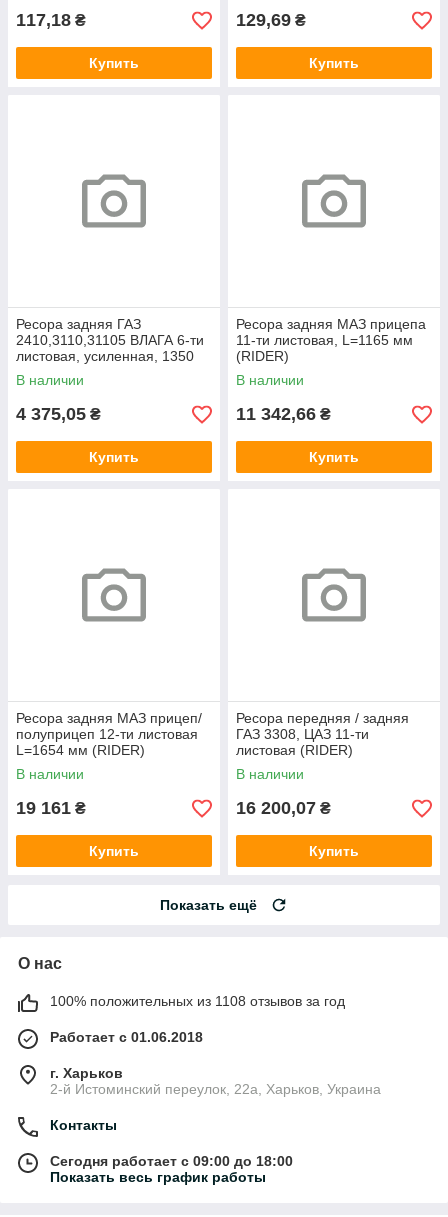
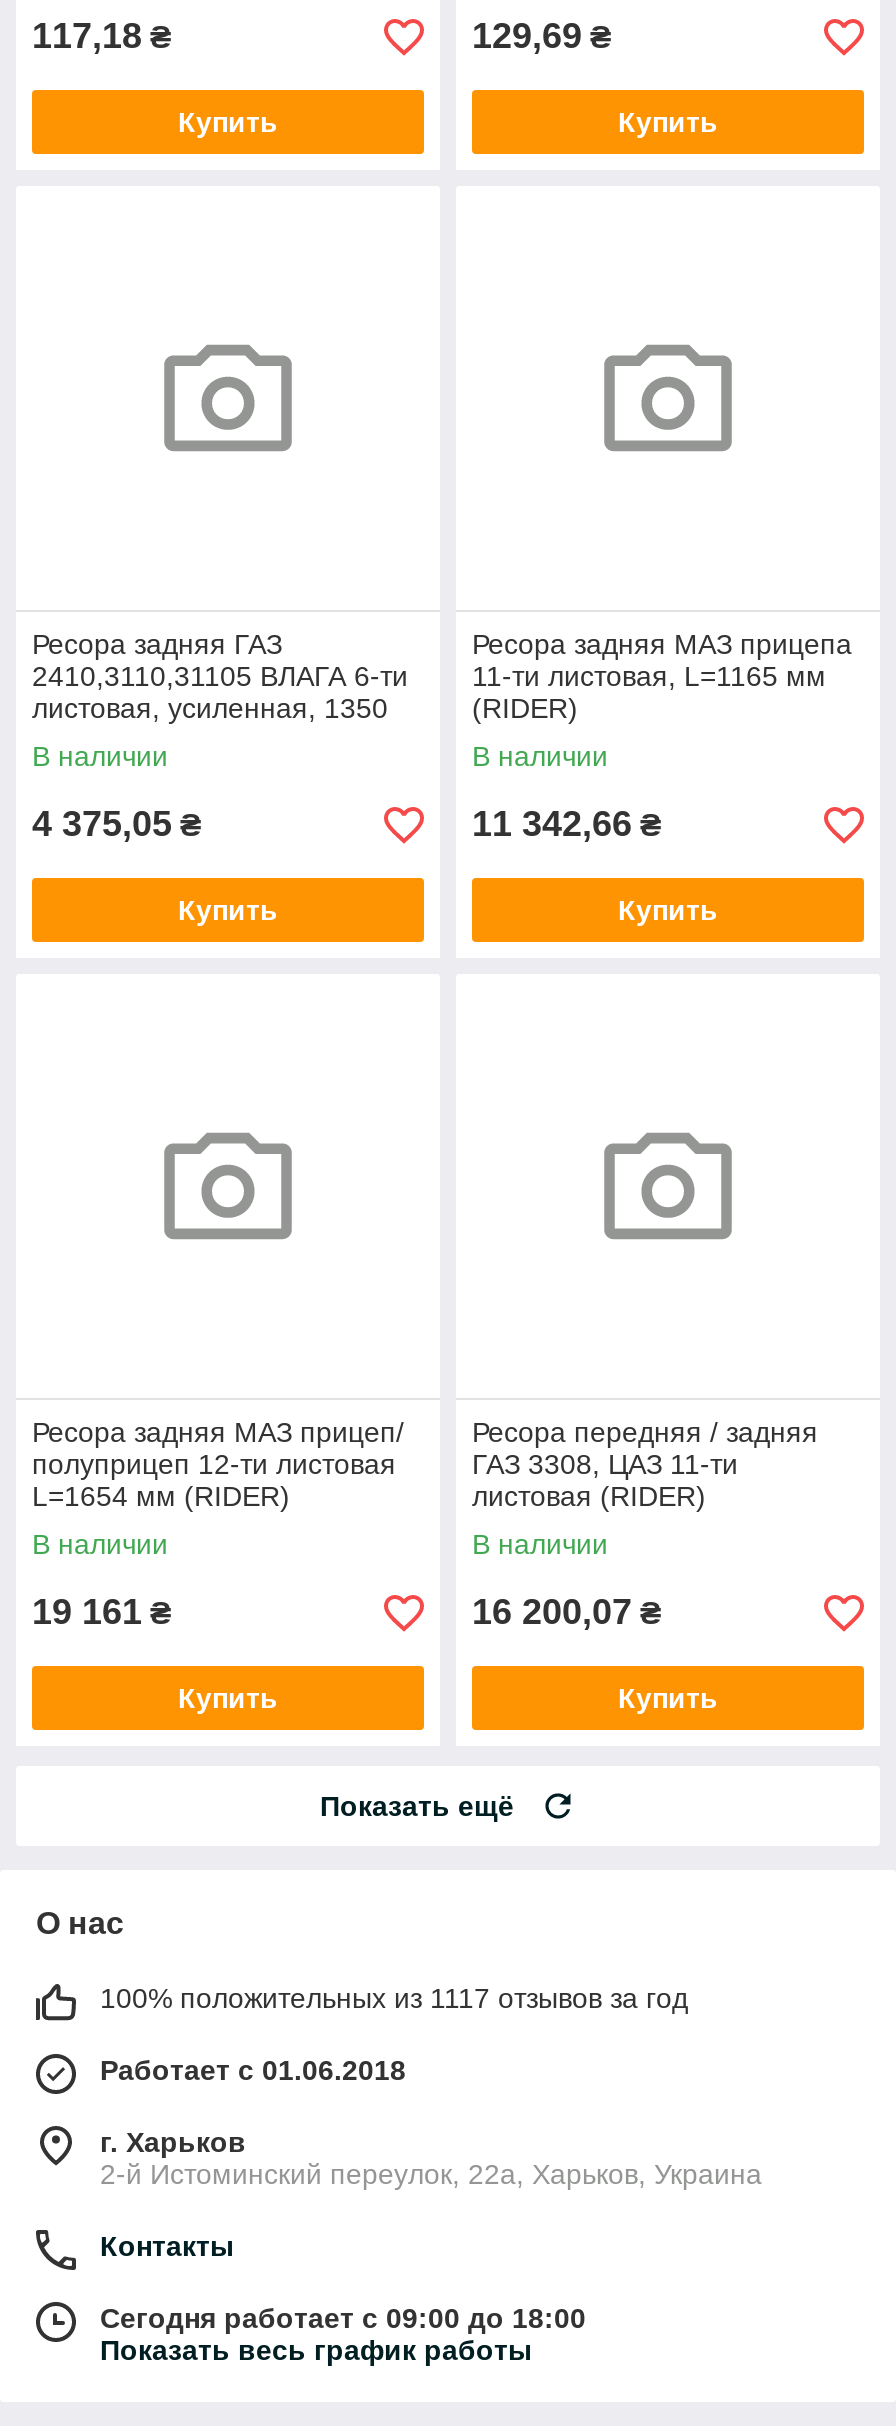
- 100% положительных из 1108 отзывов за год
+ 100% положительных из 1117 отзывов за год
